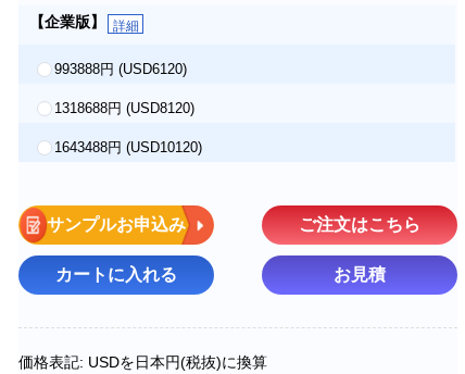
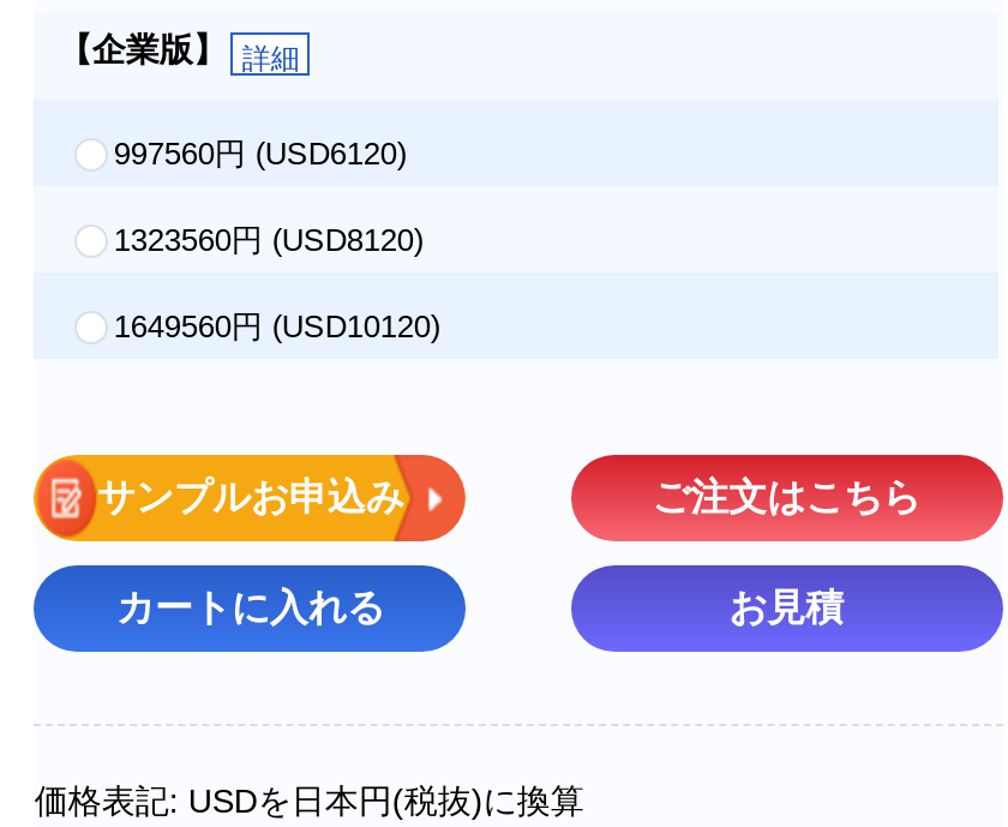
- 993888円(USD6120)
+ 997560円(USD6120)

- 1318688円(USD8120)
+ 1323560円(USD8120)

- 1643488円(USD10120)
+ 1649560円(USD10120)
